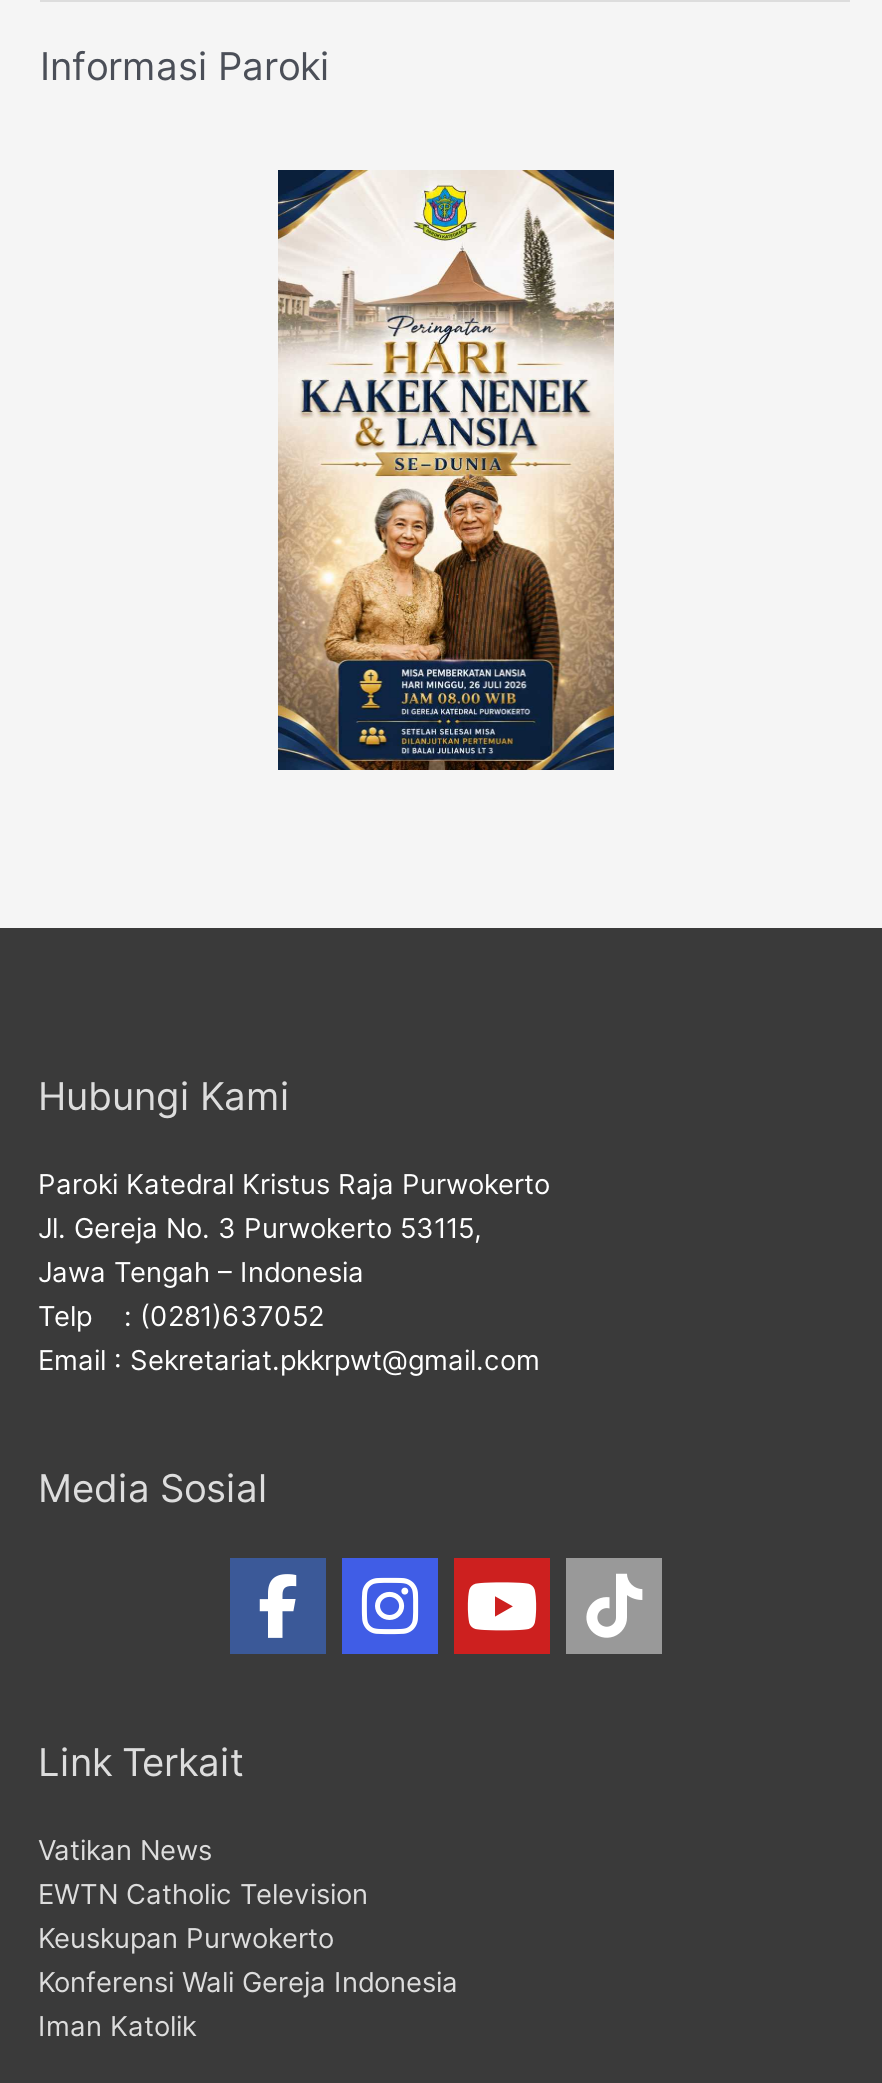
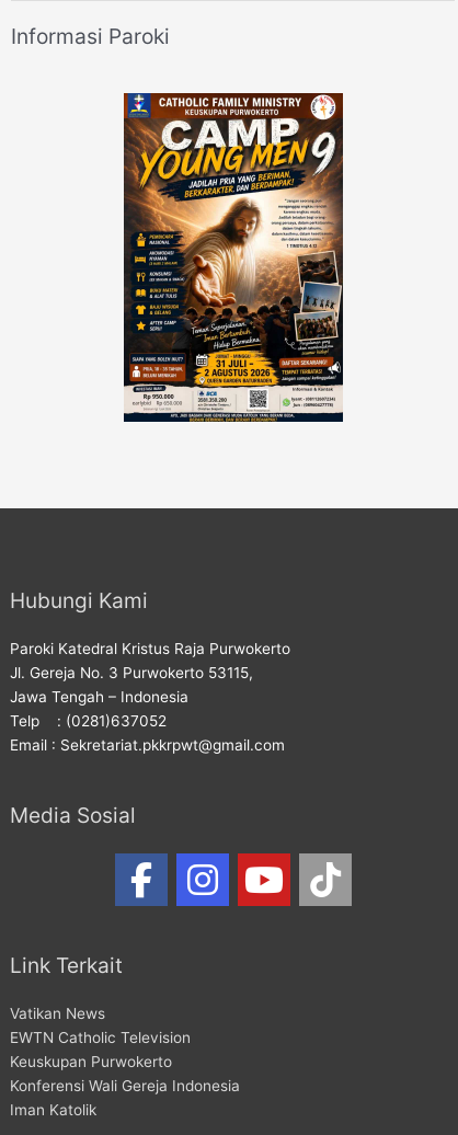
- [image]
+ [image]
